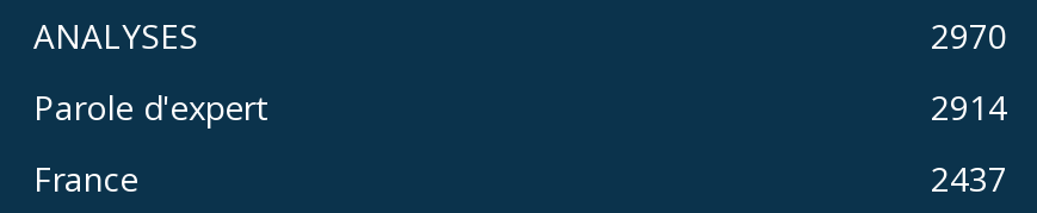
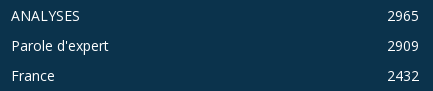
- 2970
+ 2965

- 2914
+ 2909

- 2437
+ 2432
